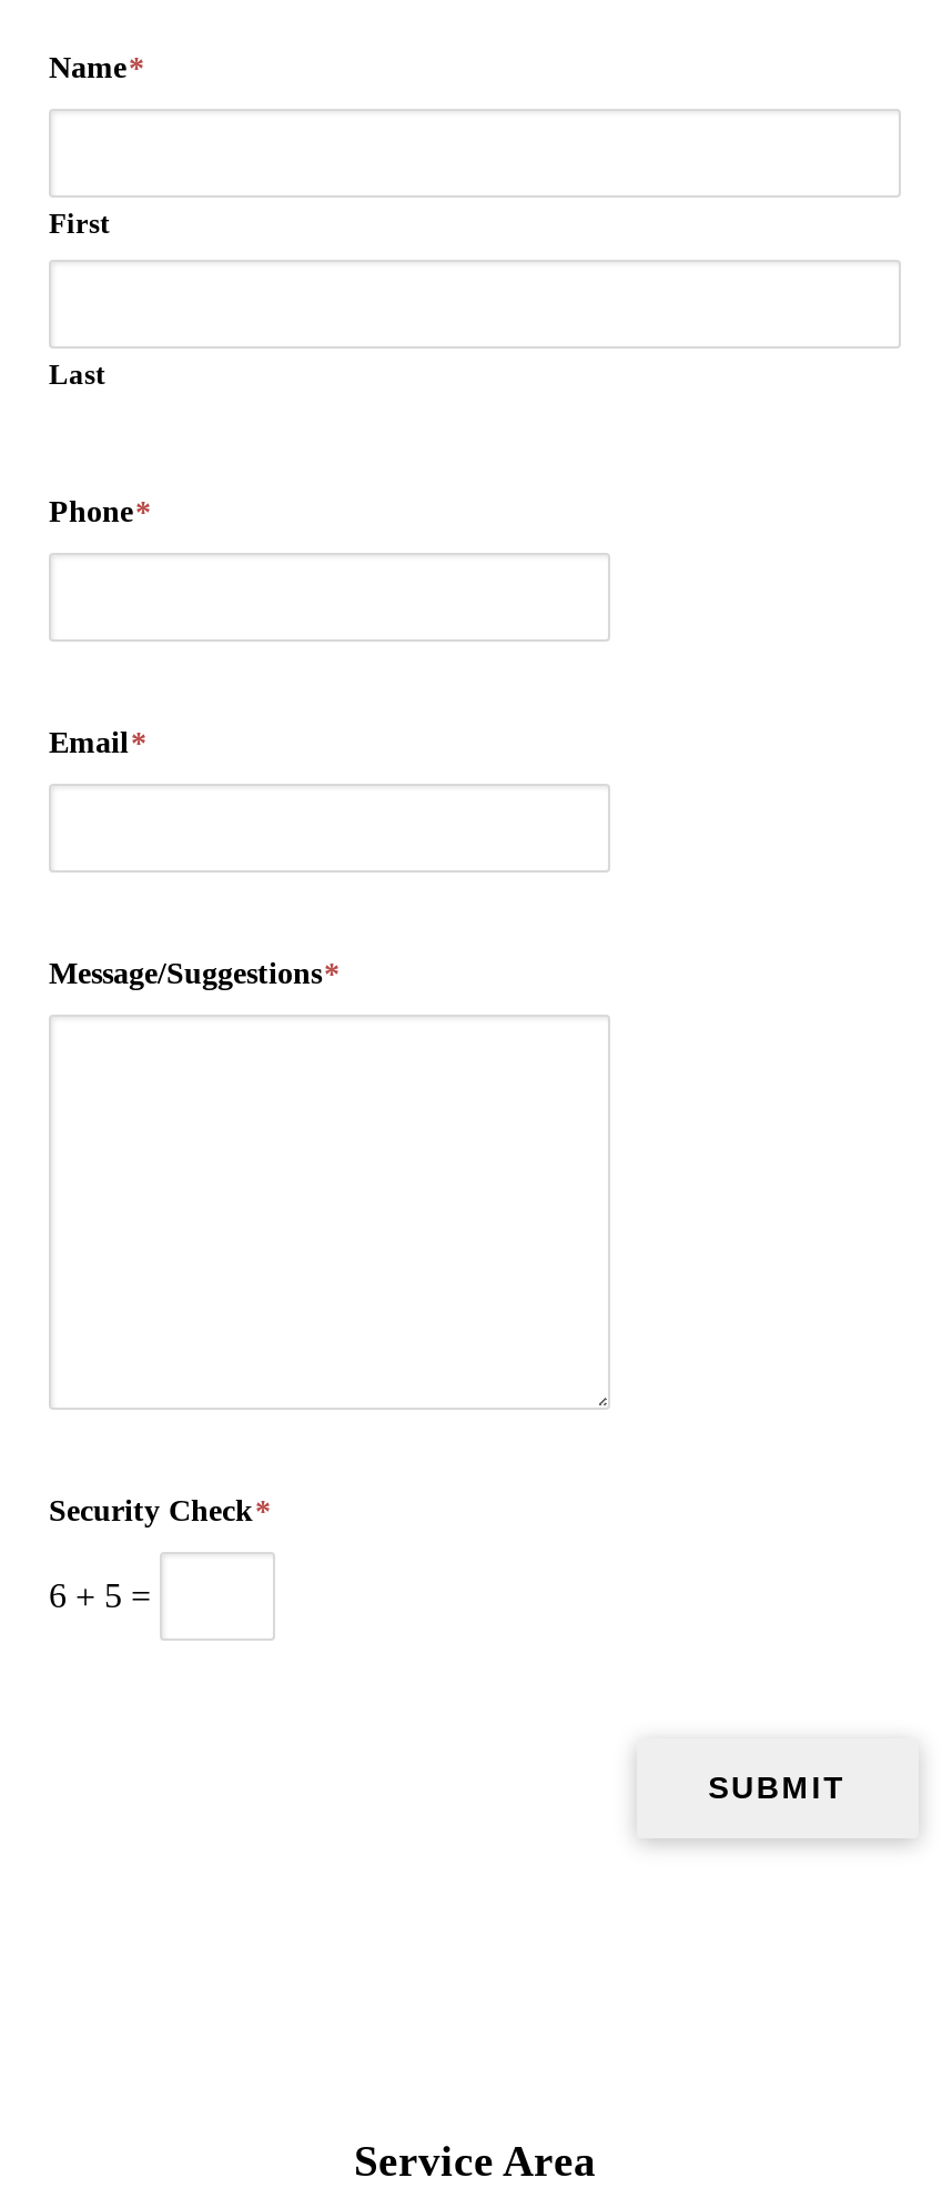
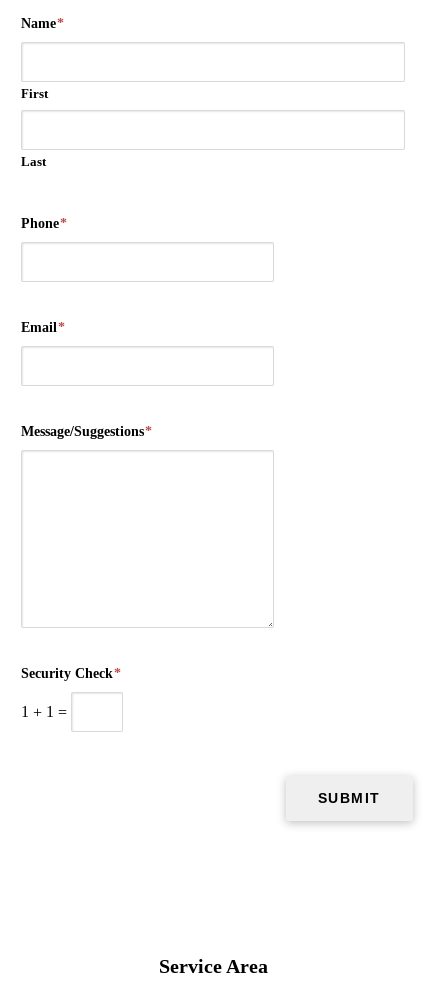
- 6 + 5 =
+ 1 + 1 =
